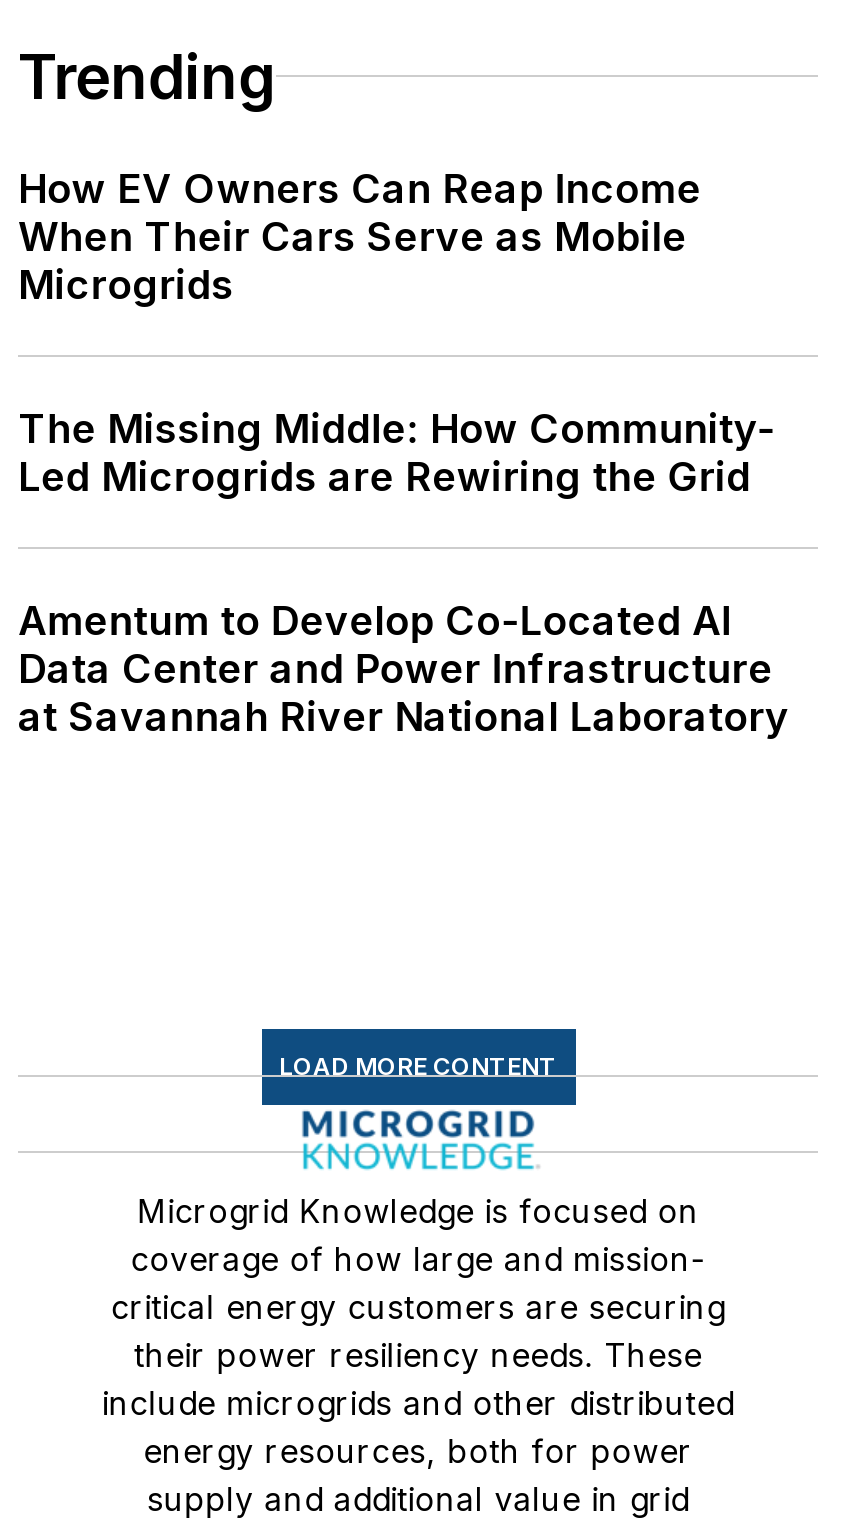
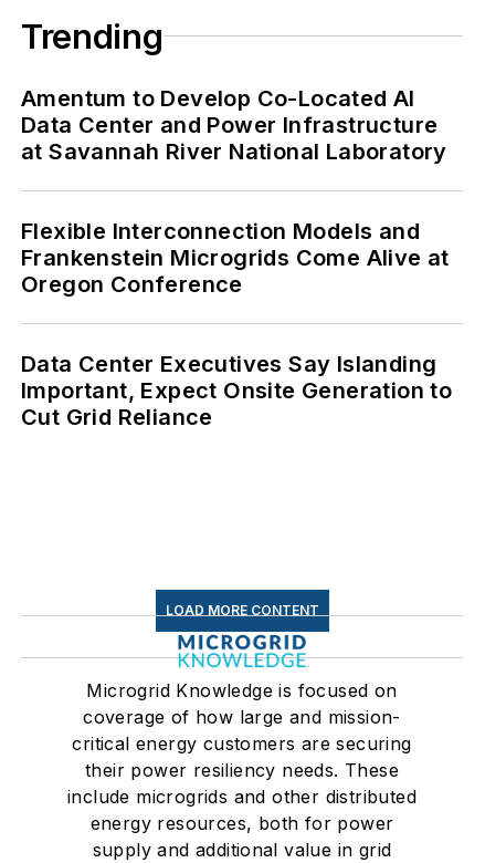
- How EV Owners Can Reap Income
- When Their Cars Serve as Mobile
- Microgrids
- The Missing Middle: How Community-
- Led Microgrids are Rewiring the Grid

moved up: Amentum to Develop Co-Located AI | Data Center and Power Infrastructure | at Savannah River National Laboratory

+ Flexible Interconnection Models and
+ Frankenstein Microgrids Come Alive at
+ Oregon Conference
+ Data Center Executives Say Islanding
+ Important, Expect Onsite Generation to
+ Cut Grid Reliance
